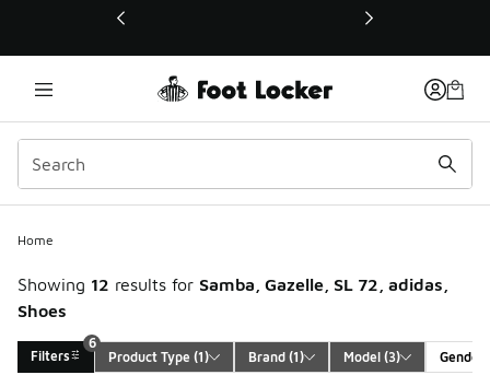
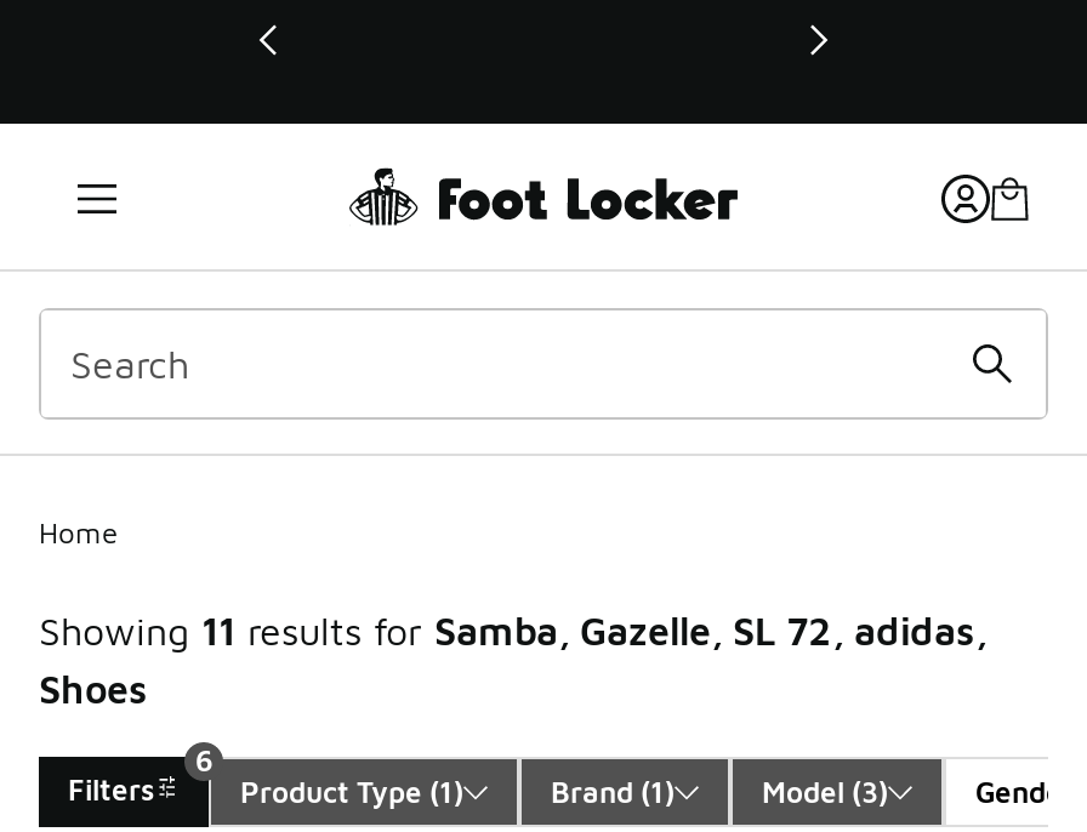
- Showing 12 results for Samba, Gazelle, SL 72, adidas,
+ Showing 11 results for Samba, Gazelle, SL 72, adidas,
